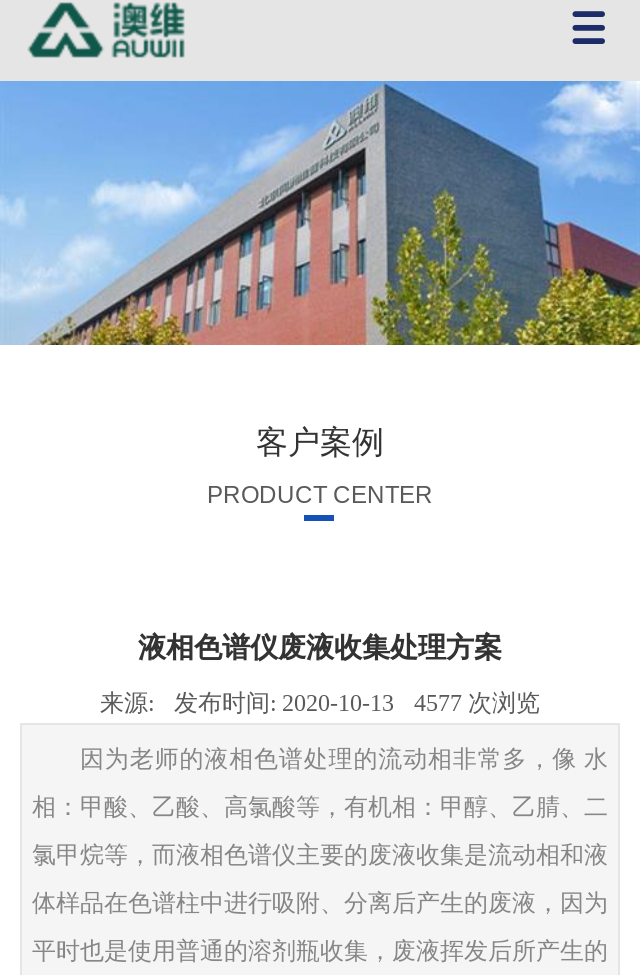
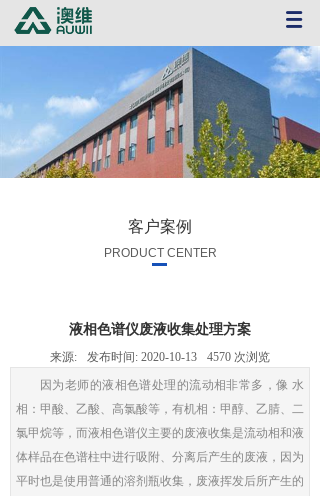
- 来源: 发布时间: 2020-10-13 4577次浏览
+ 来源: 发布时间: 2020-10-13 4570次浏览
